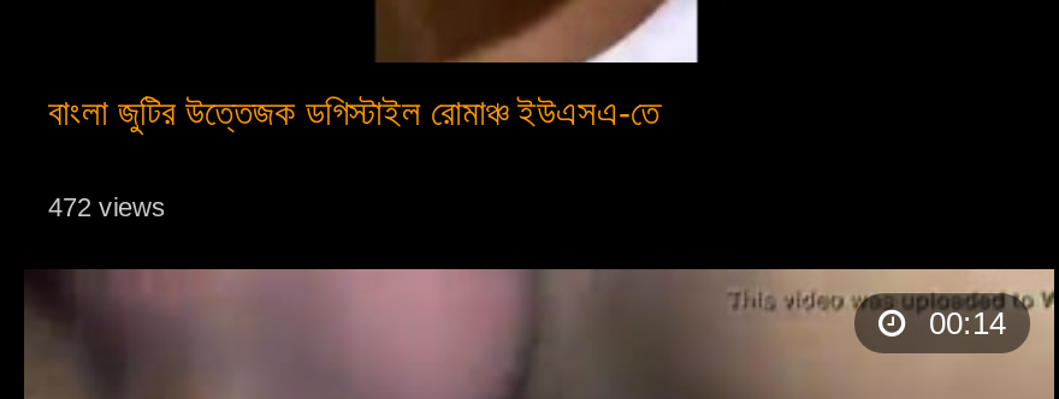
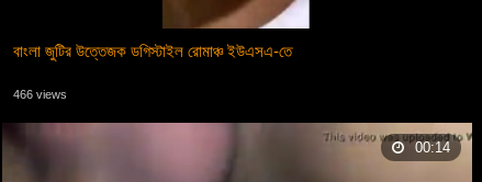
- 472 views
+ 466 views
